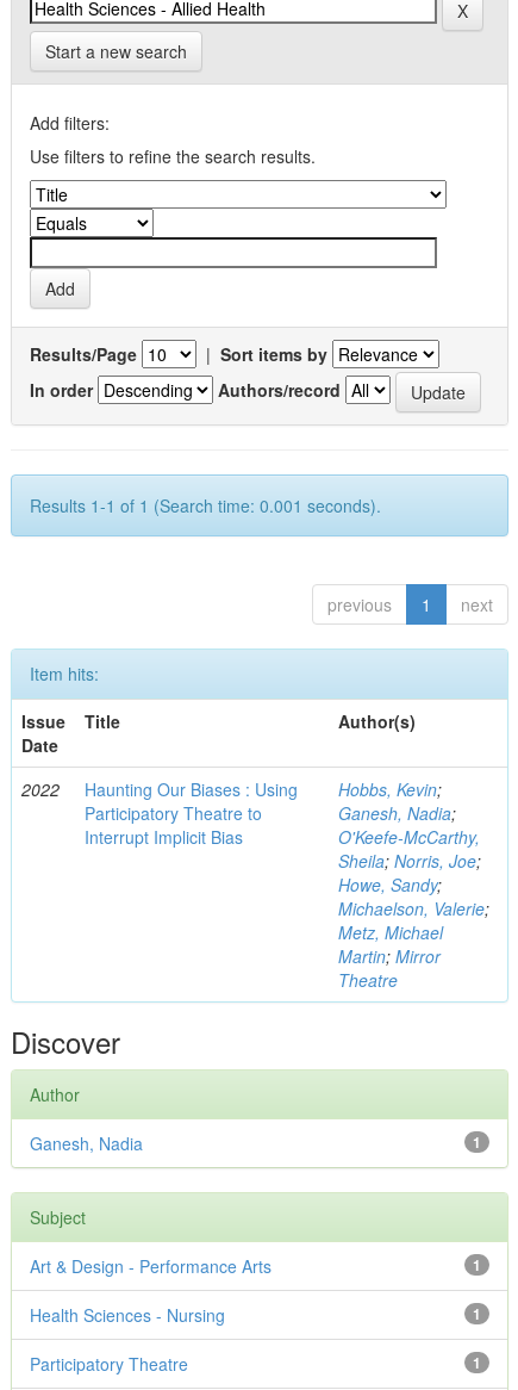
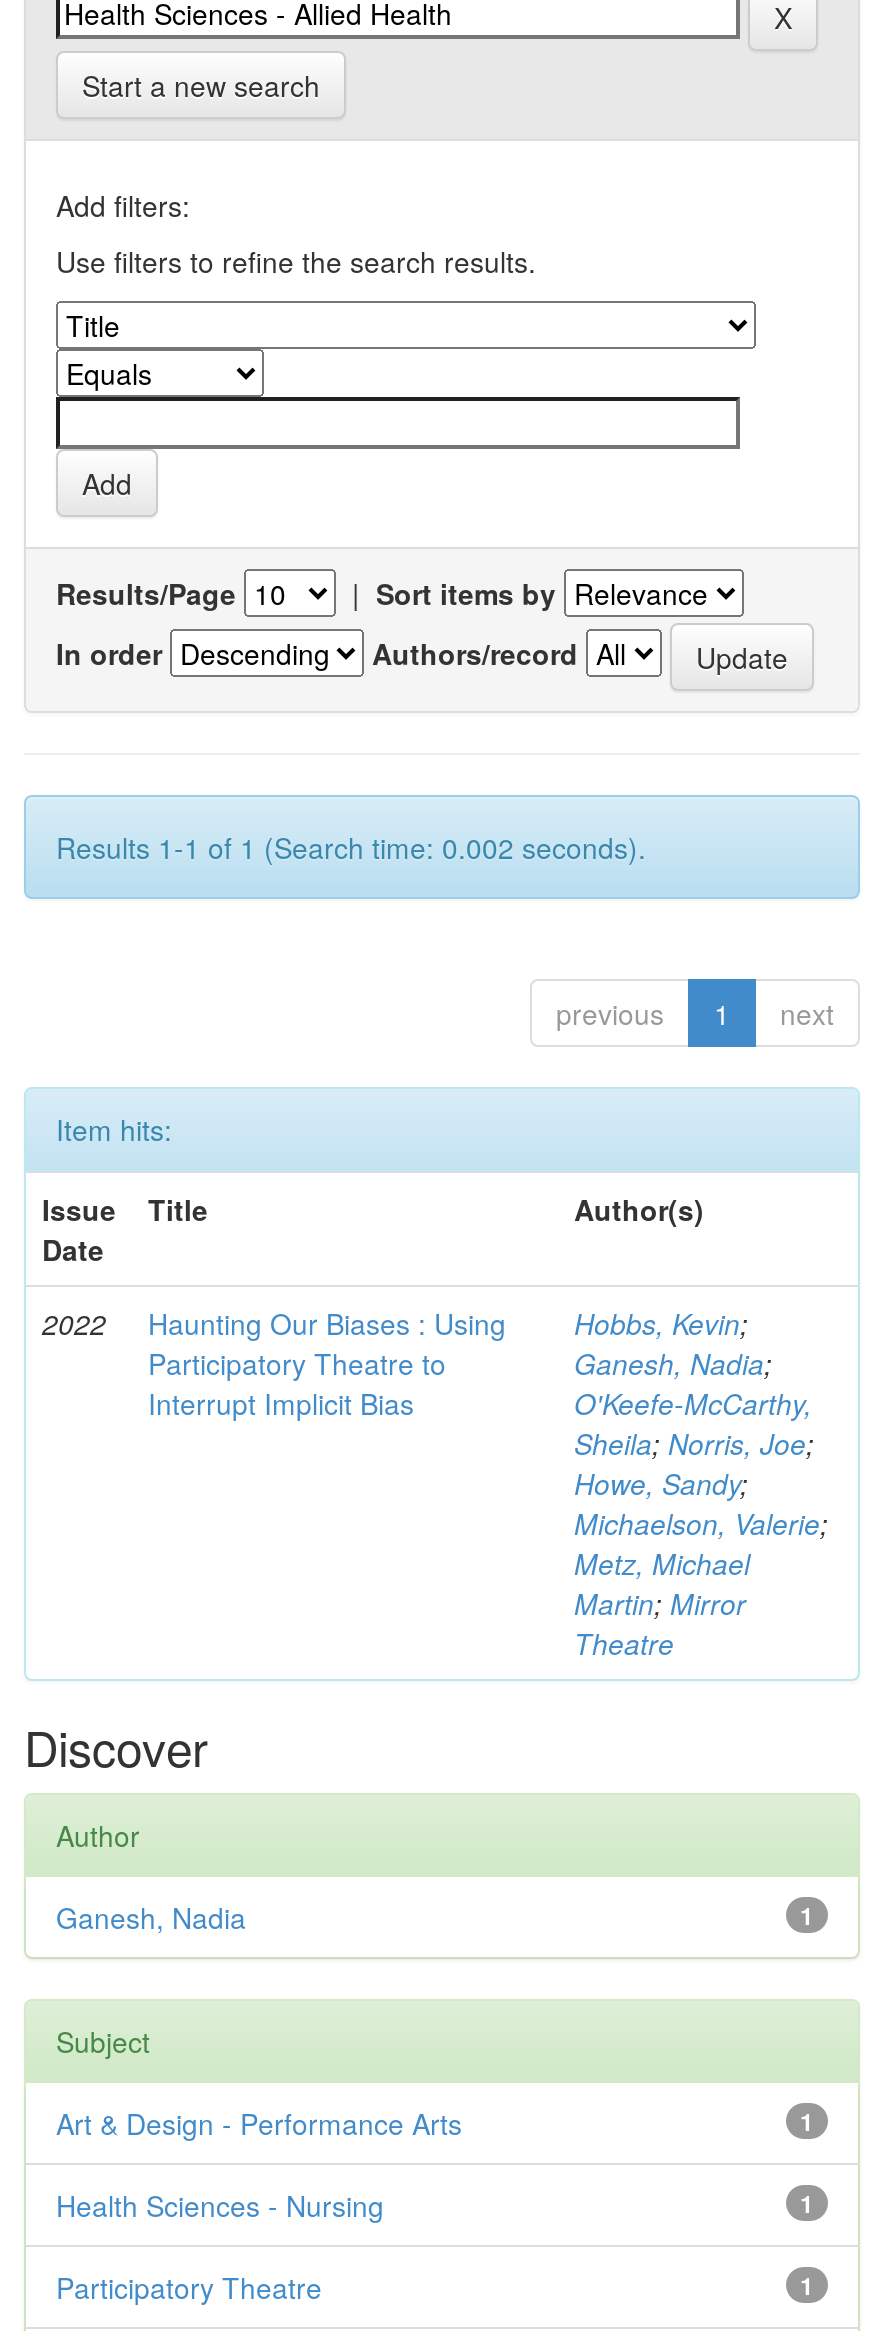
- Results 1-1 of 1 (Search time: 0.001 seconds).
+ Results 1-1 of 1 (Search time: 0.002 seconds).
